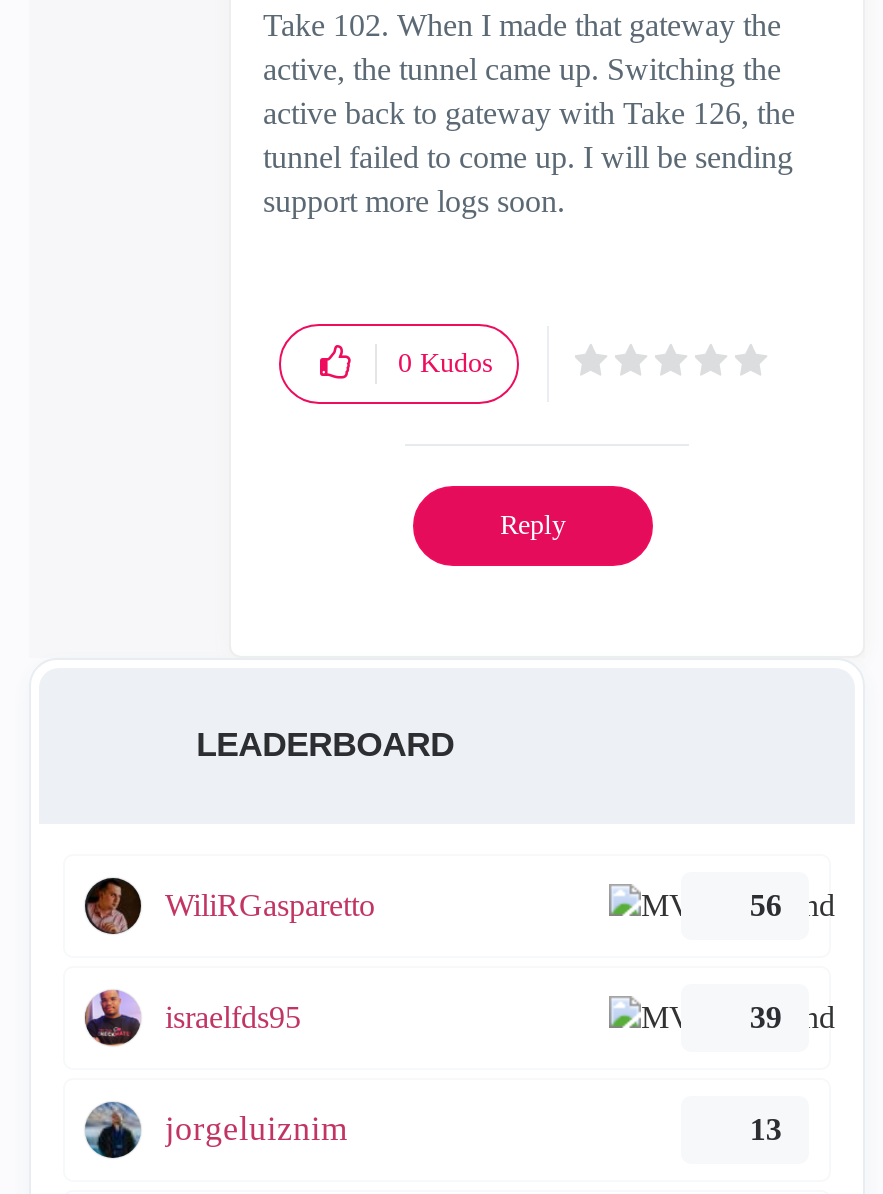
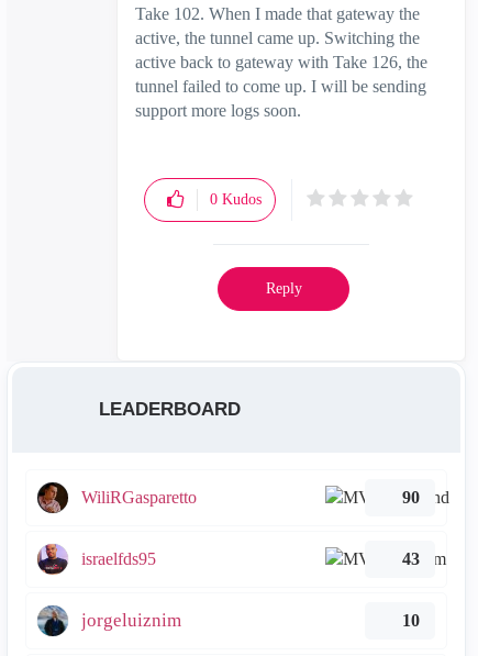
- 56
+ 90

- 39
+ 43

- 13
+ 10
